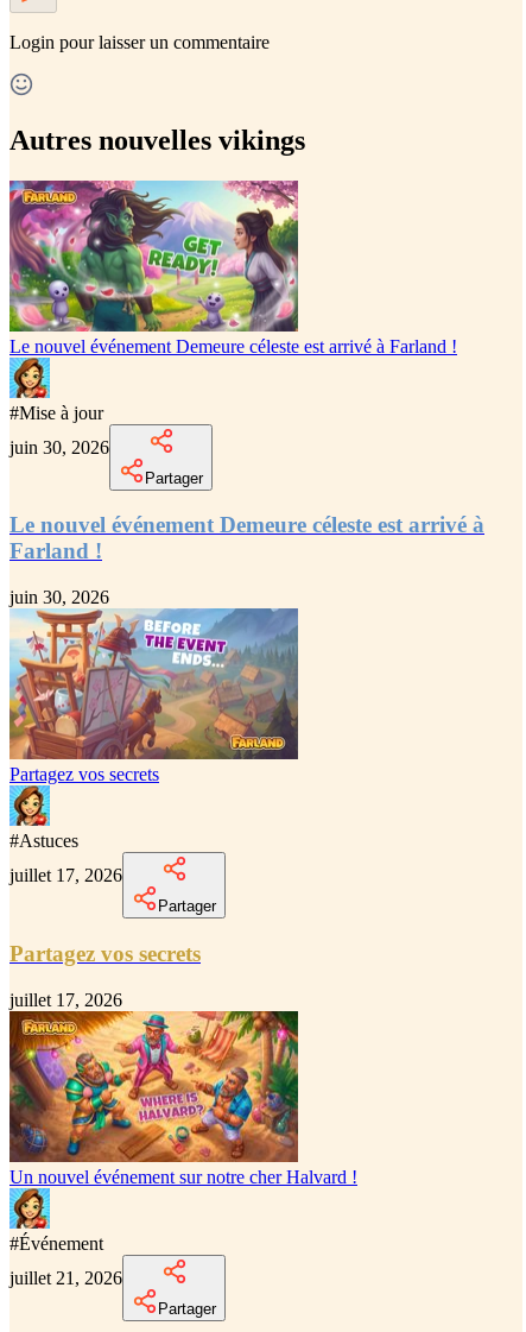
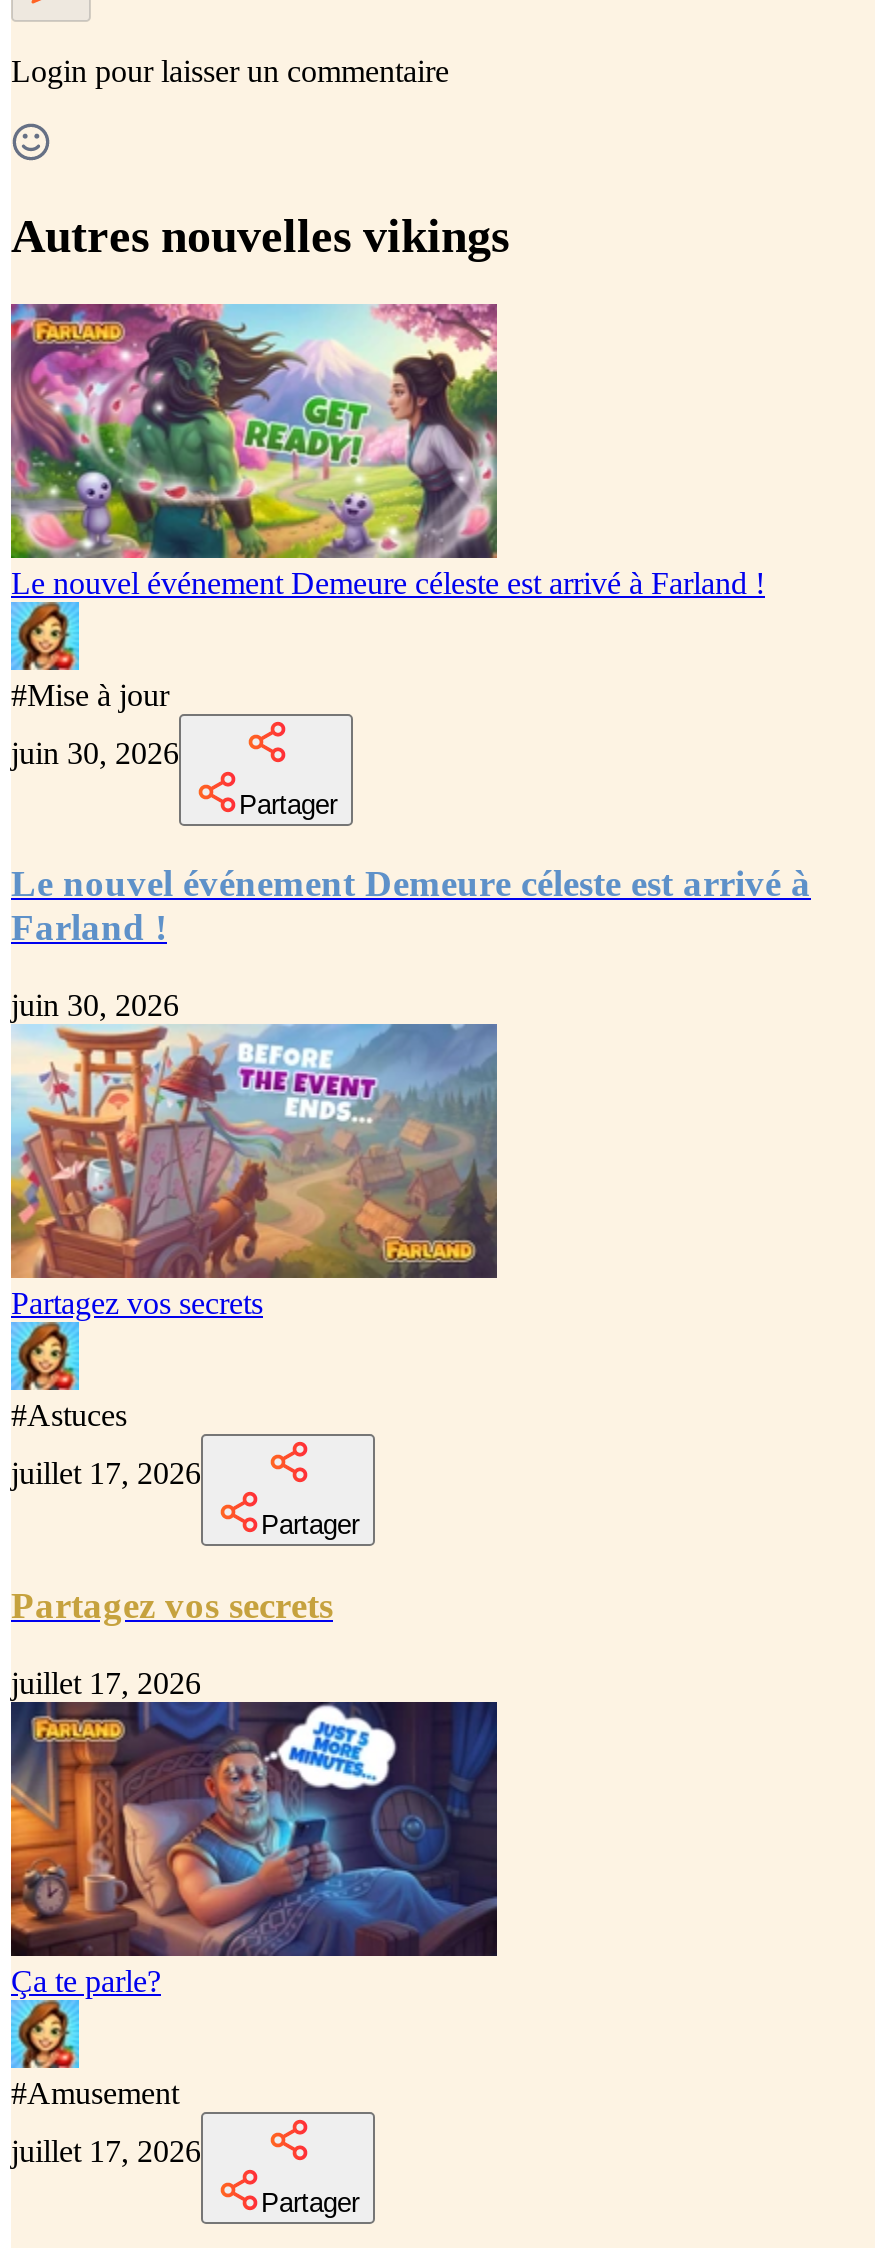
- [image]
- Un nouvel événement sur notre cher Halvard !
+ [image]
+ Ça te parle?

- #Événement
+ #Amusement

- juillet 21, 2026
+ juillet 17, 2026
